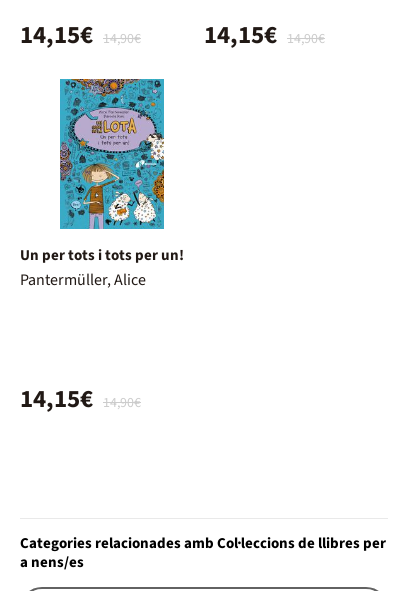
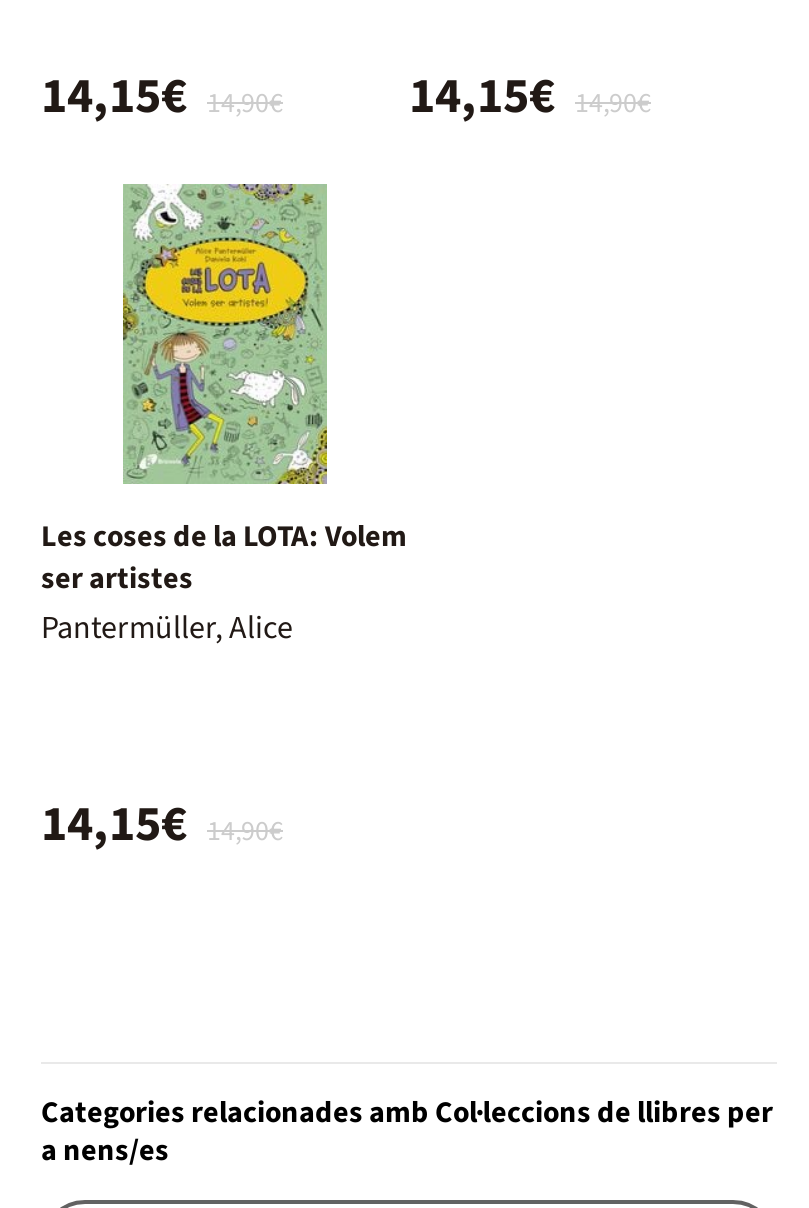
- [image]
- Un per tots i tots per un!
+ [image]
+ Les coses de la LOTA: Volem
+ ser artistes

moved down: Pantermüller, Alice
